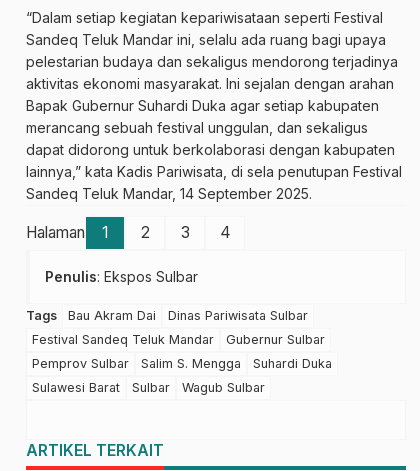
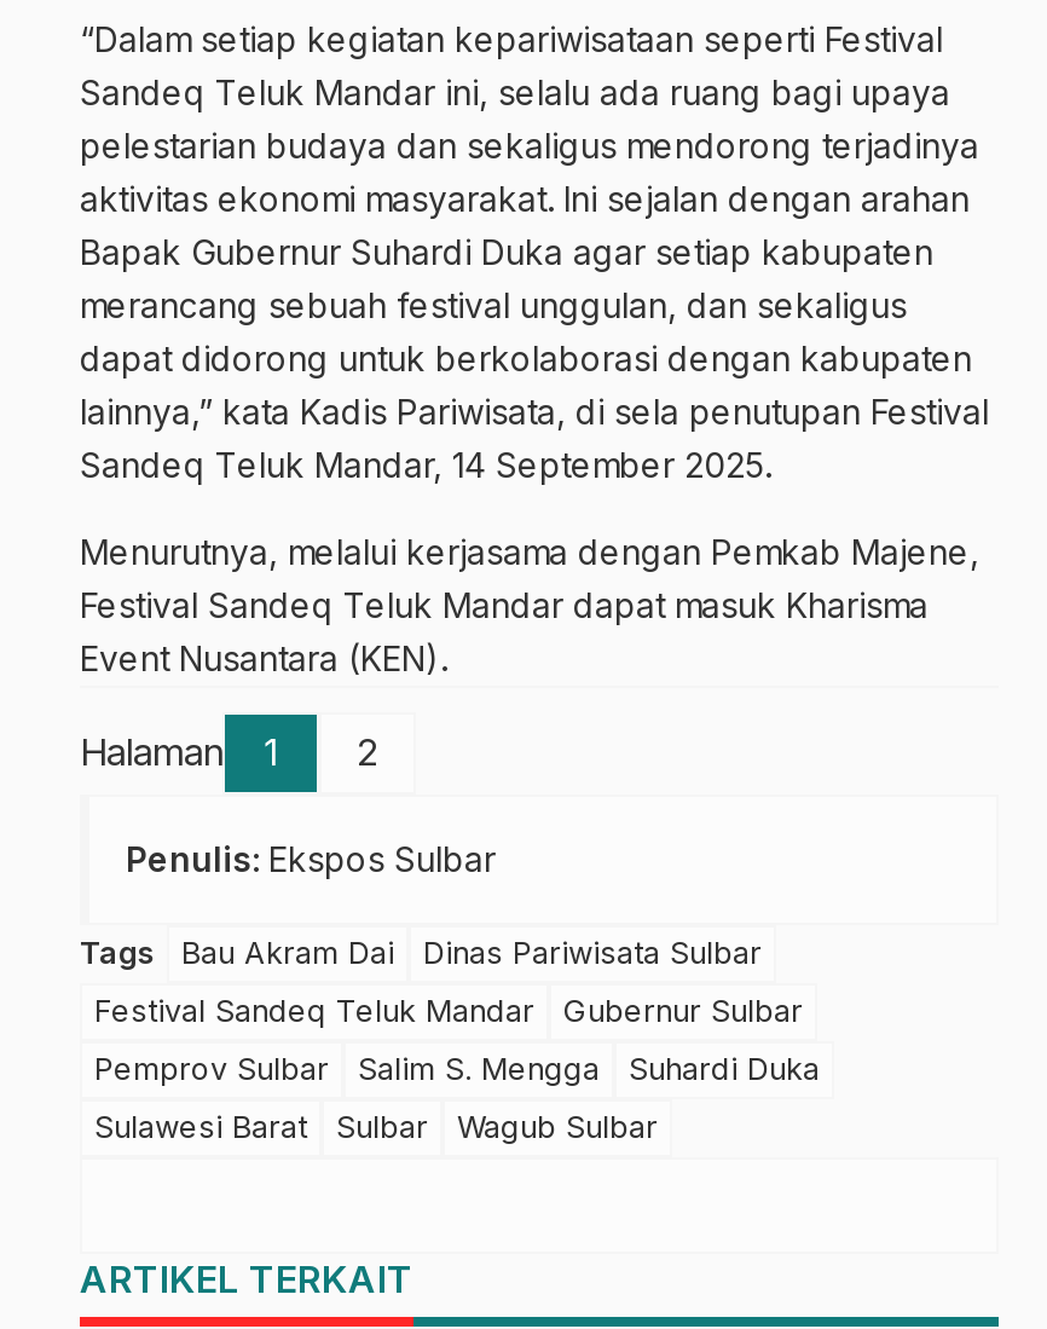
+ Menurutnya, melalui kerjasama dengan Pemkab Majene,
+ Festival Sandeq Teluk Mandar dapat masuk Kharisma
+ Event Nusantara (KEN).

- 3
- 4
